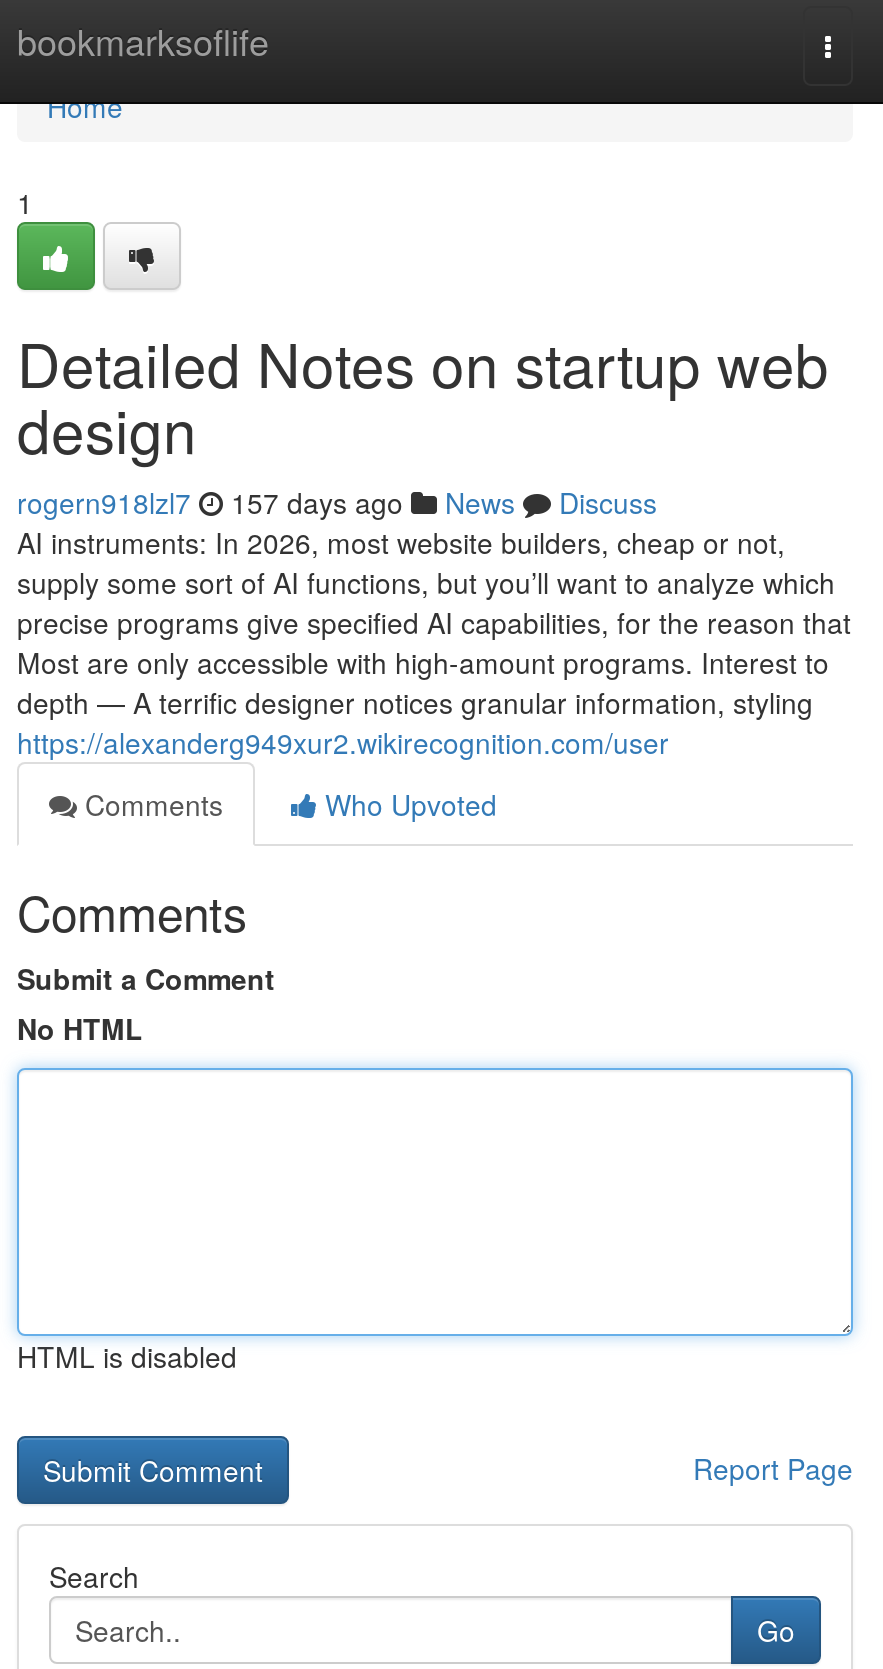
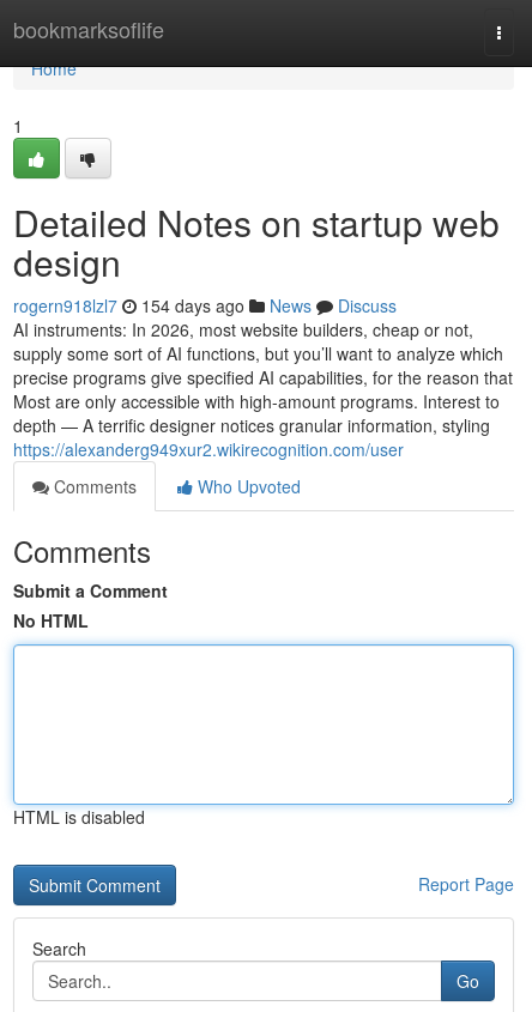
- rogern918lzl7 157 days ago News Discuss
+ rogern918lzl7 154 days ago News Discuss
